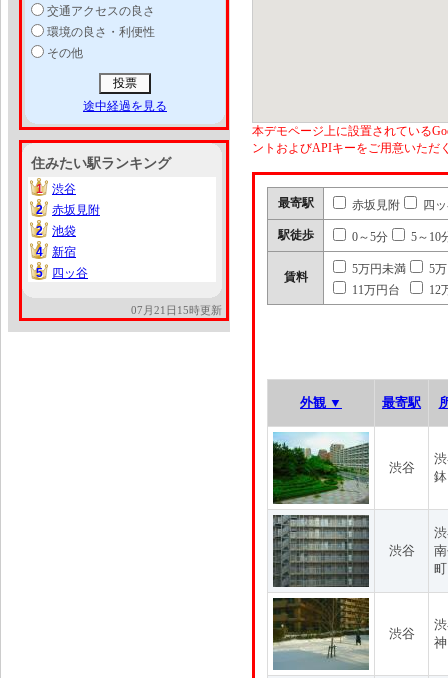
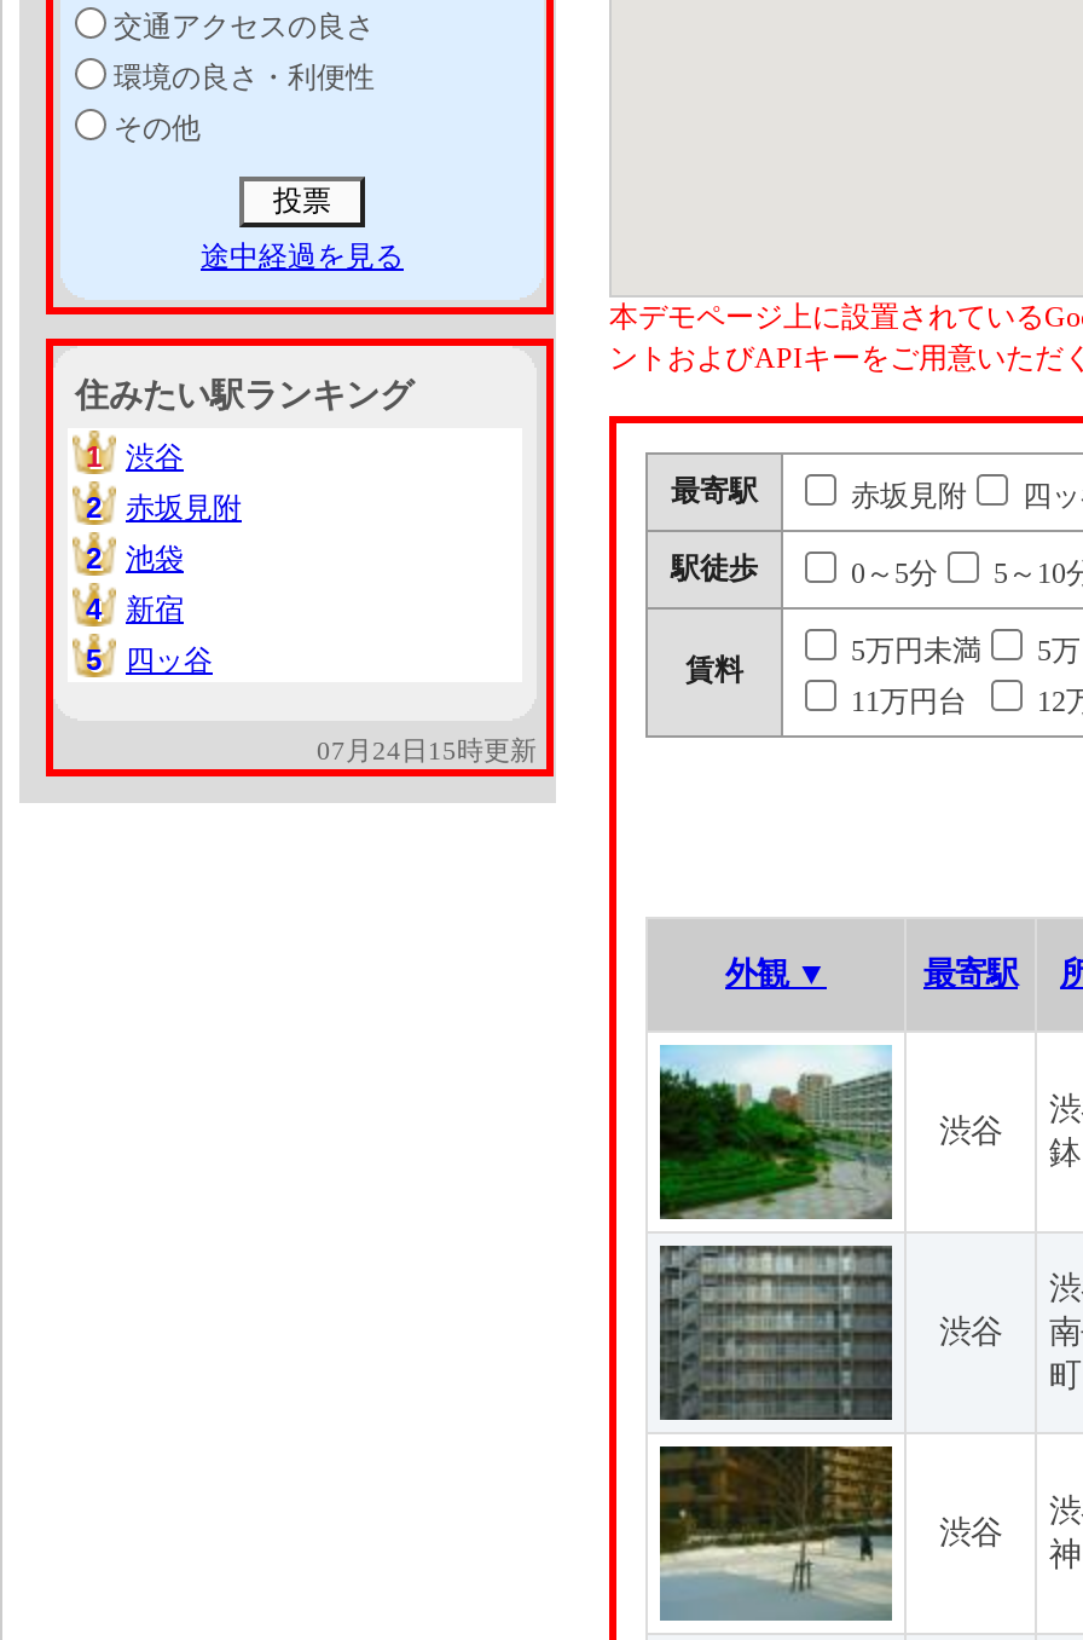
- 07月21日15時更新
+ 07月24日15時更新
